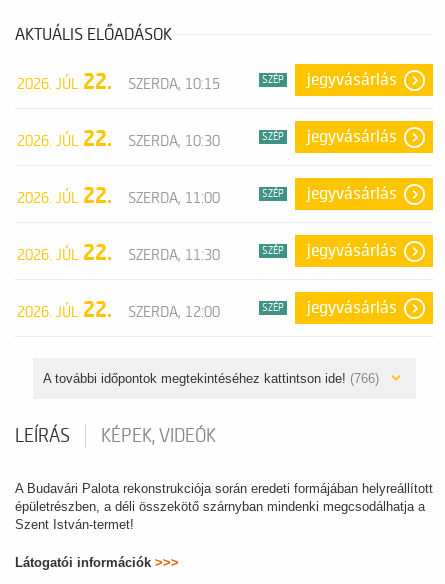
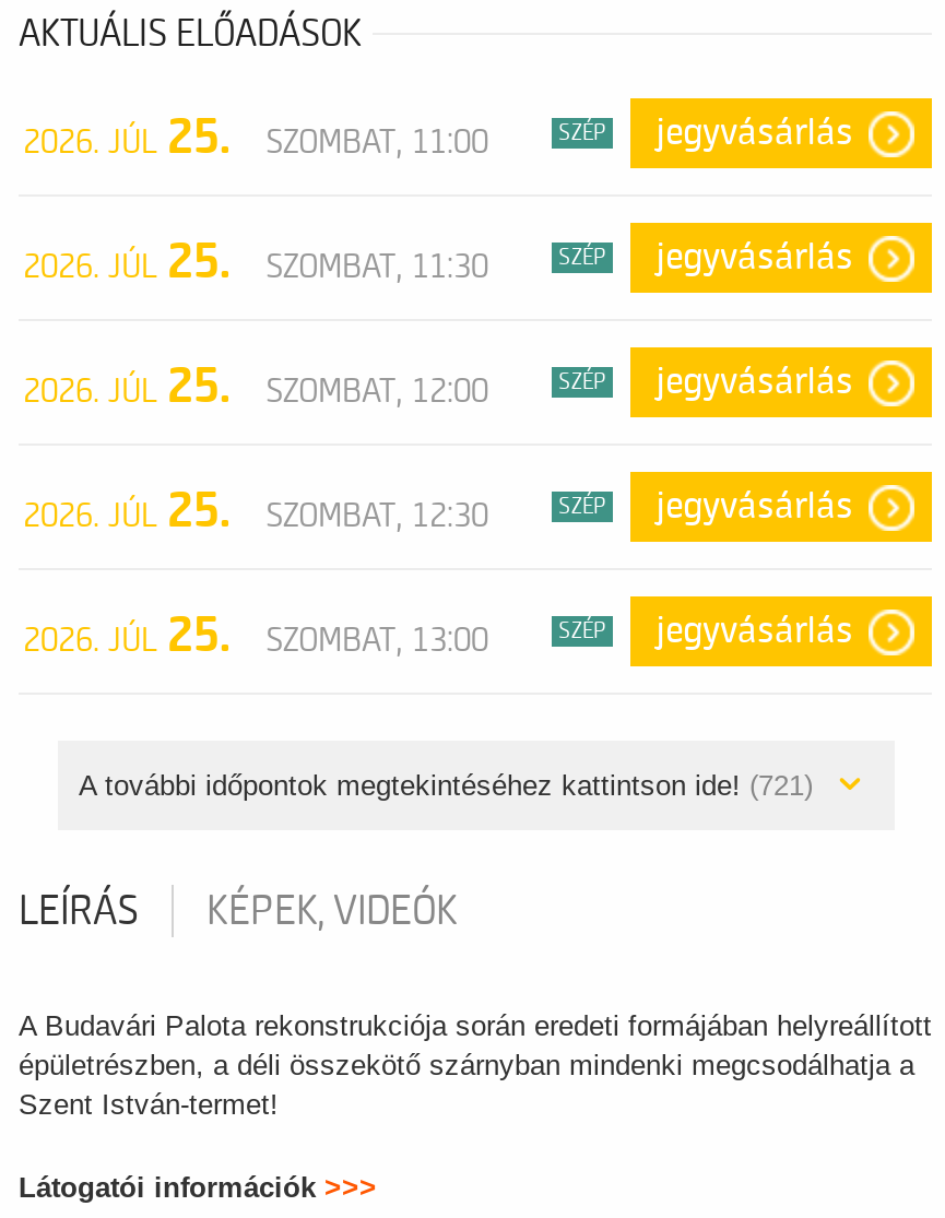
- 2026. JÚL 22.
- SZERDA, 10:15
+ 2026. JÚL 25.
+ SZOMBAT, 11:00

- 2026. JÚL 22.
- SZERDA, 10:30
+ 2026. JÚL 25.
+ SZOMBAT, 11:30

- 2026. JÚL 22.
- SZERDA, 11:00
+ 2026. JÚL 25.
+ SZOMBAT, 12:00

- 2026. JÚL 22.
- SZERDA, 11:30
+ 2026. JÚL 25.
+ SZOMBAT, 12:30

- 2026. JÚL 22.
- SZERDA, 12:00
+ 2026. JÚL 25.
+ SZOMBAT, 13:00

- A további időpontok megtekintéséhez kattintson ide! (766)
+ A további időpontok megtekintéséhez kattintson ide! (721)
